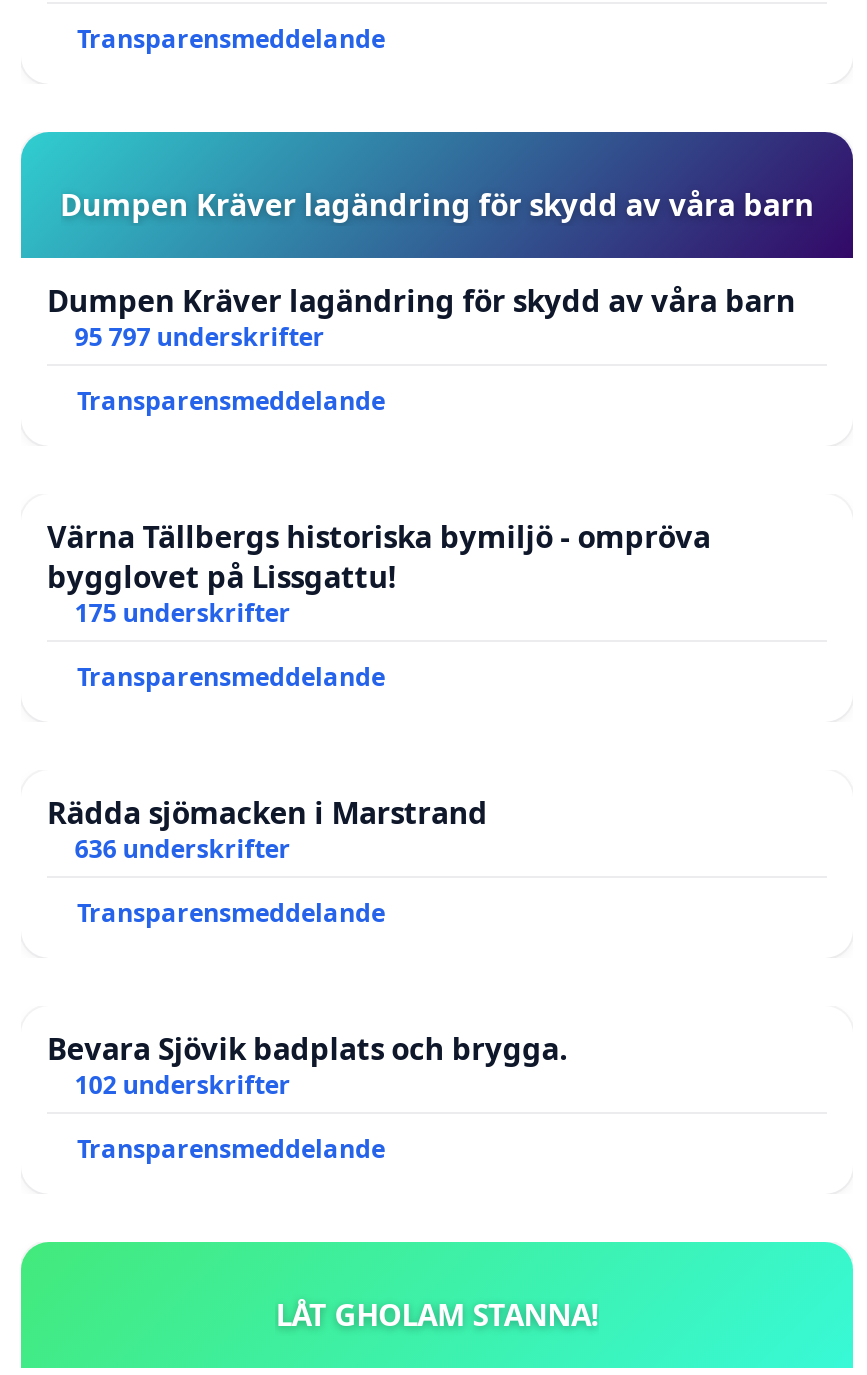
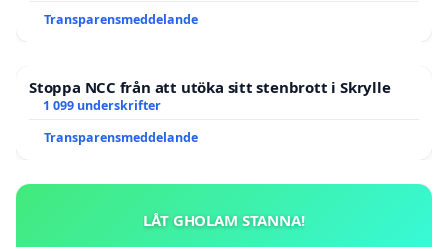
- Dumpen Kräver lagändring för skydd av våra barn
- Dumpen Kräver lagändring för skydd av våra barn
- 95 797 underskrifter
- Transparensmeddelande
- Värna Tällbergs historiska bymiljö - ompröva
- bygglovet på Lissgattu!
- 175 underskrifter
- Transparensmeddelande
- Rädda sjömacken i Marstrand
- 636 underskrifter
- Transparensmeddelande
- Bevara Sjövik badplats och brygga.
- 102 underskrifter
+ Stoppa NCC från att utöka sitt stenbrott i Skrylle
+ 1 099 underskrifter
